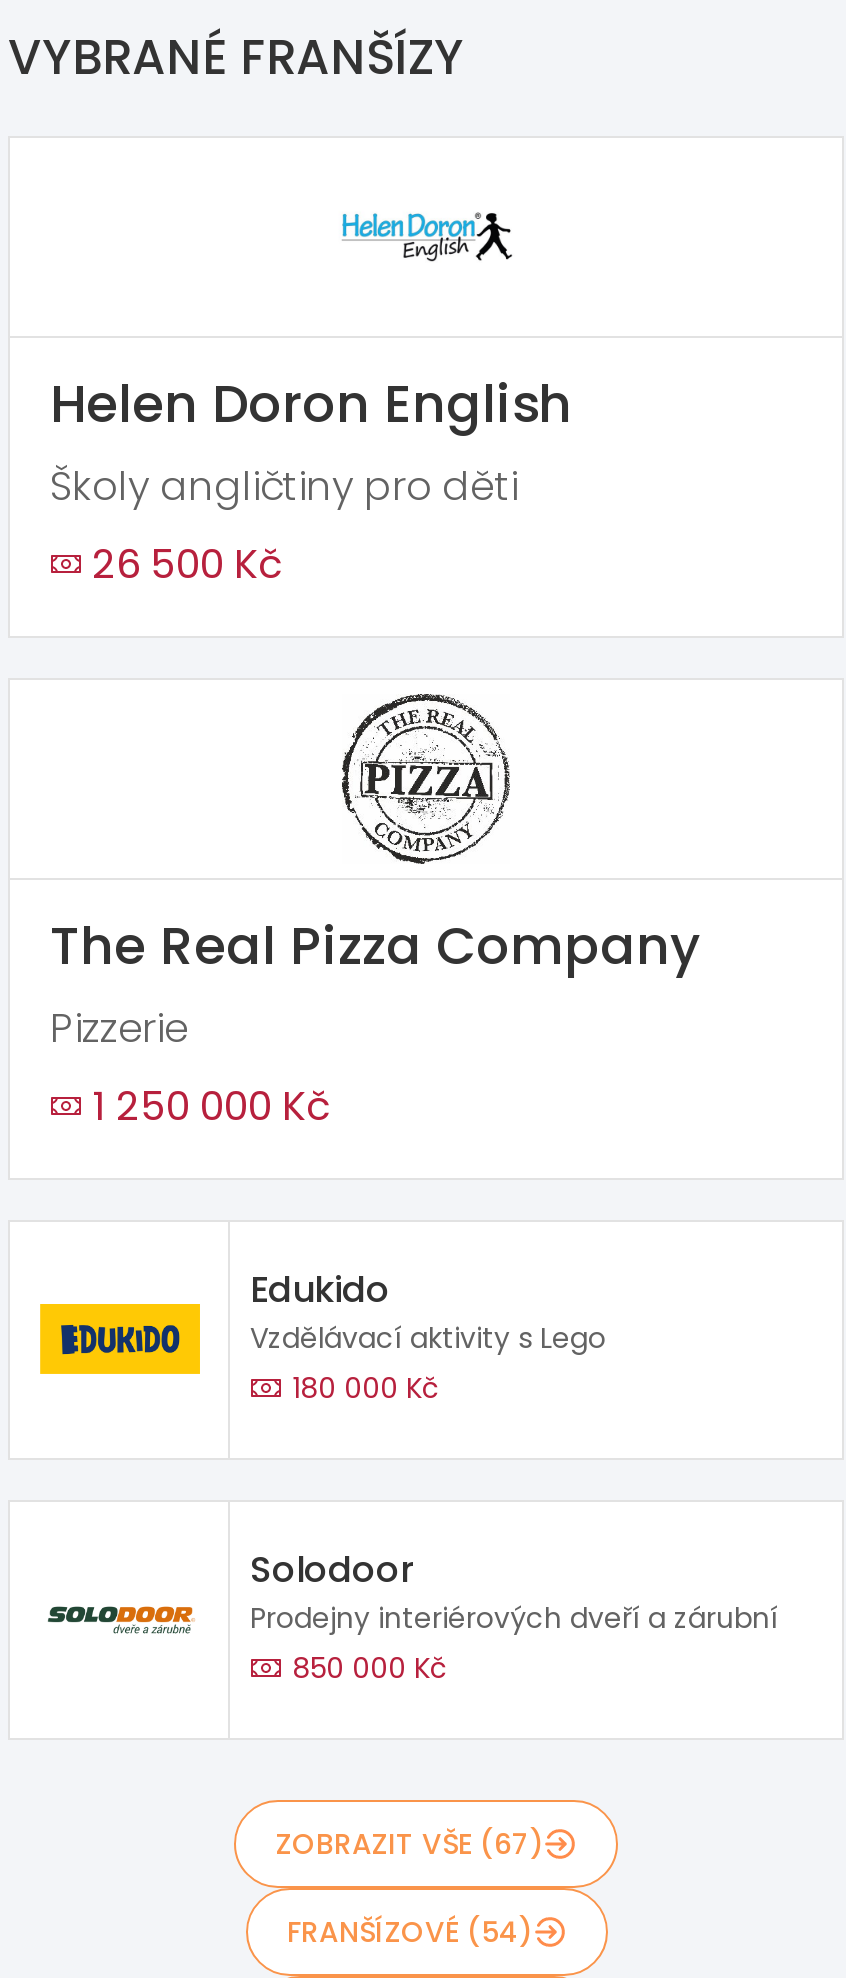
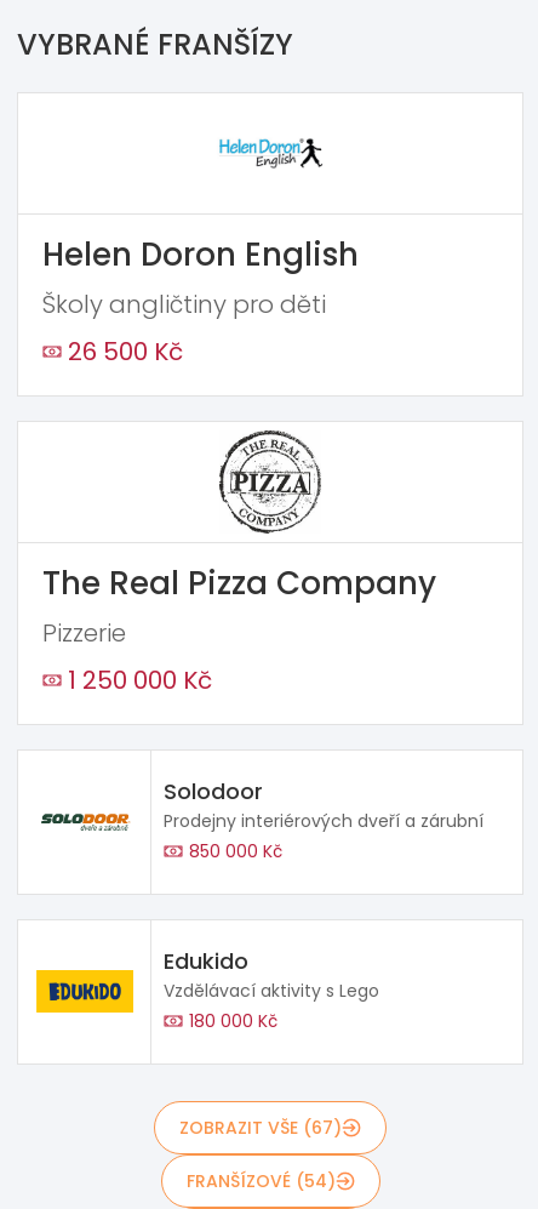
moved down: [image] | Edukido | Vzdělávací aktivity s Lego | 180 000 Kč

moved up: Solodoor | Prodejny interiérových dveří a zárubní | 850 000 Kč
